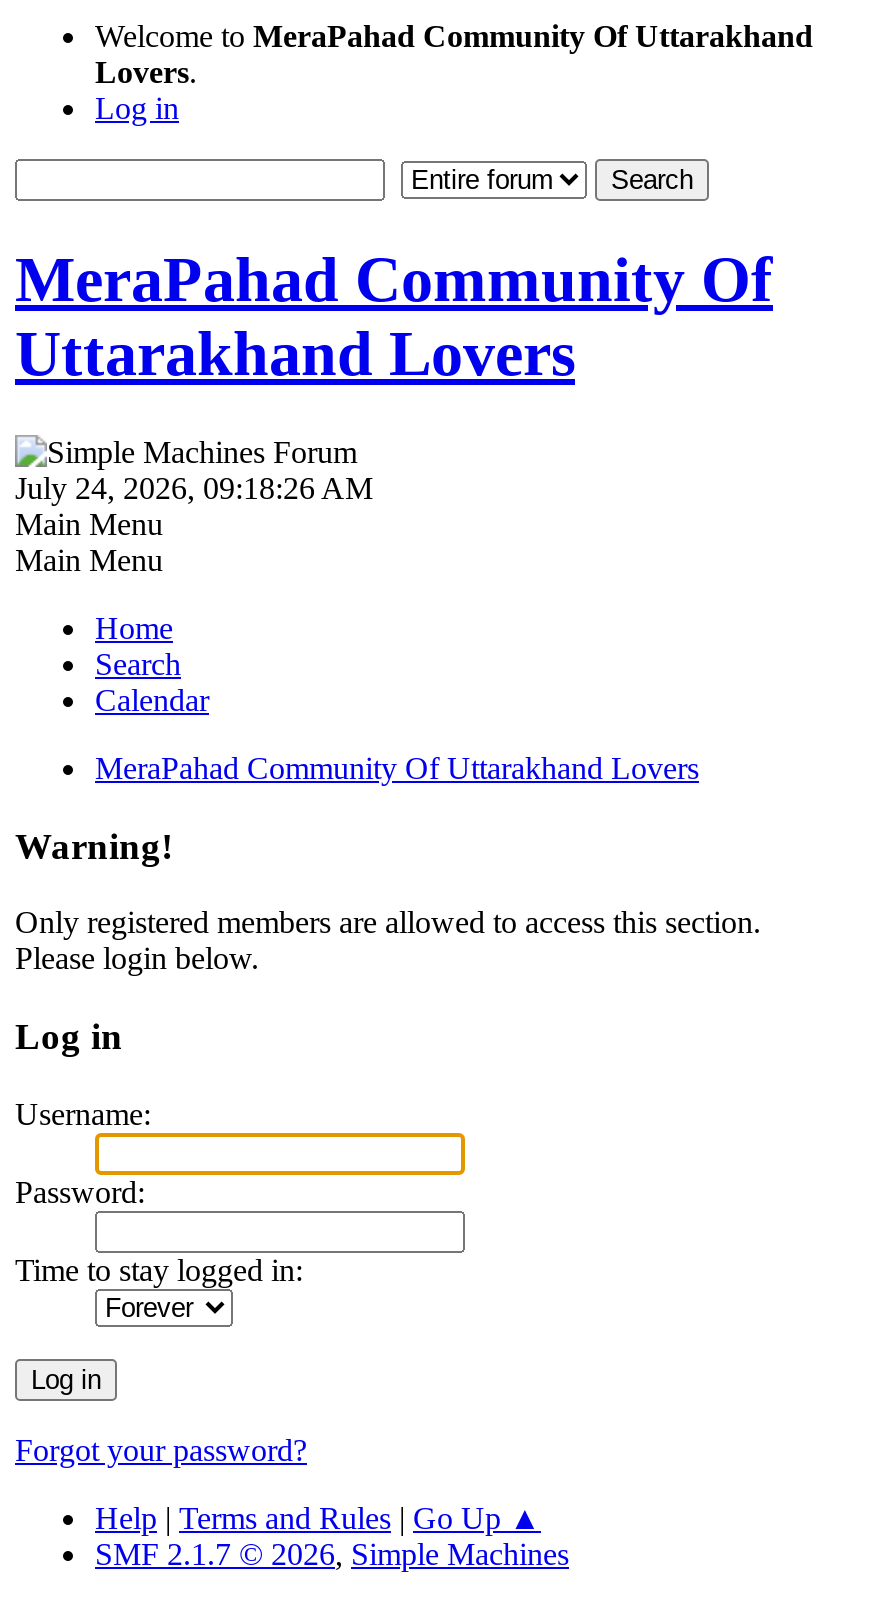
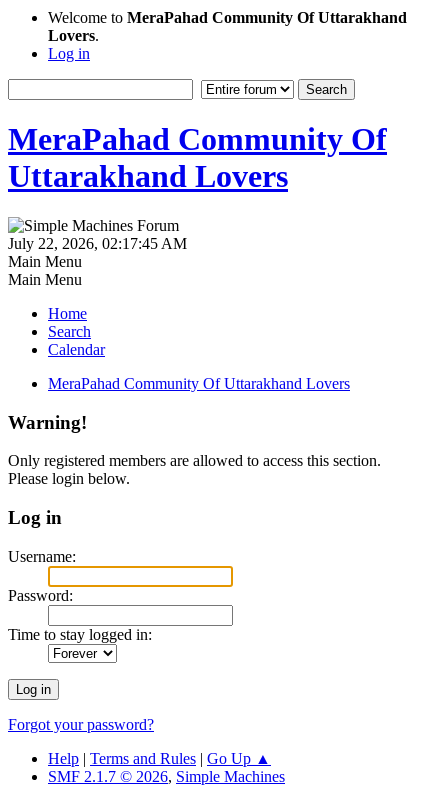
- July 24, 2026, 09:18:26 AM
+ July 22, 2026, 02:17:45 AM
